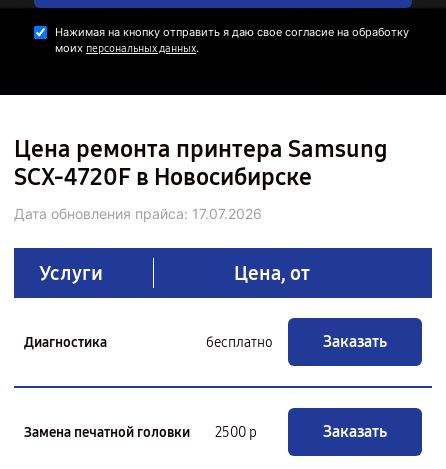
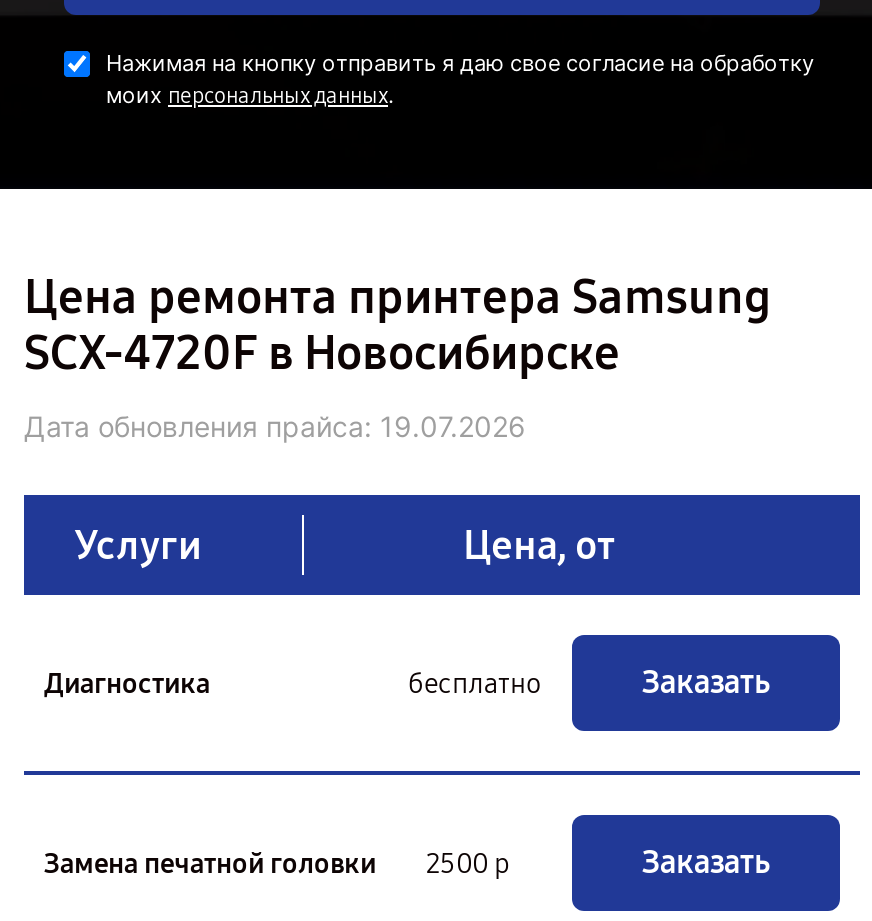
- Дата обновления прайса: 17.07.2026
+ Дата обновления прайса: 19.07.2026
